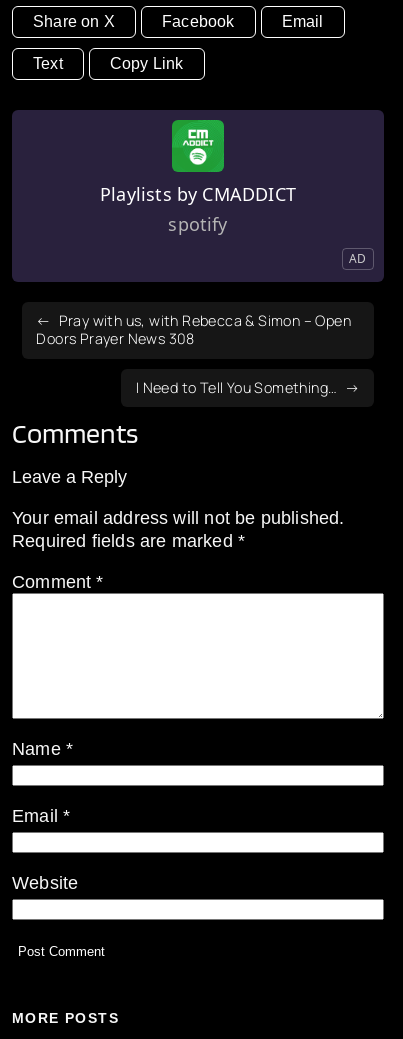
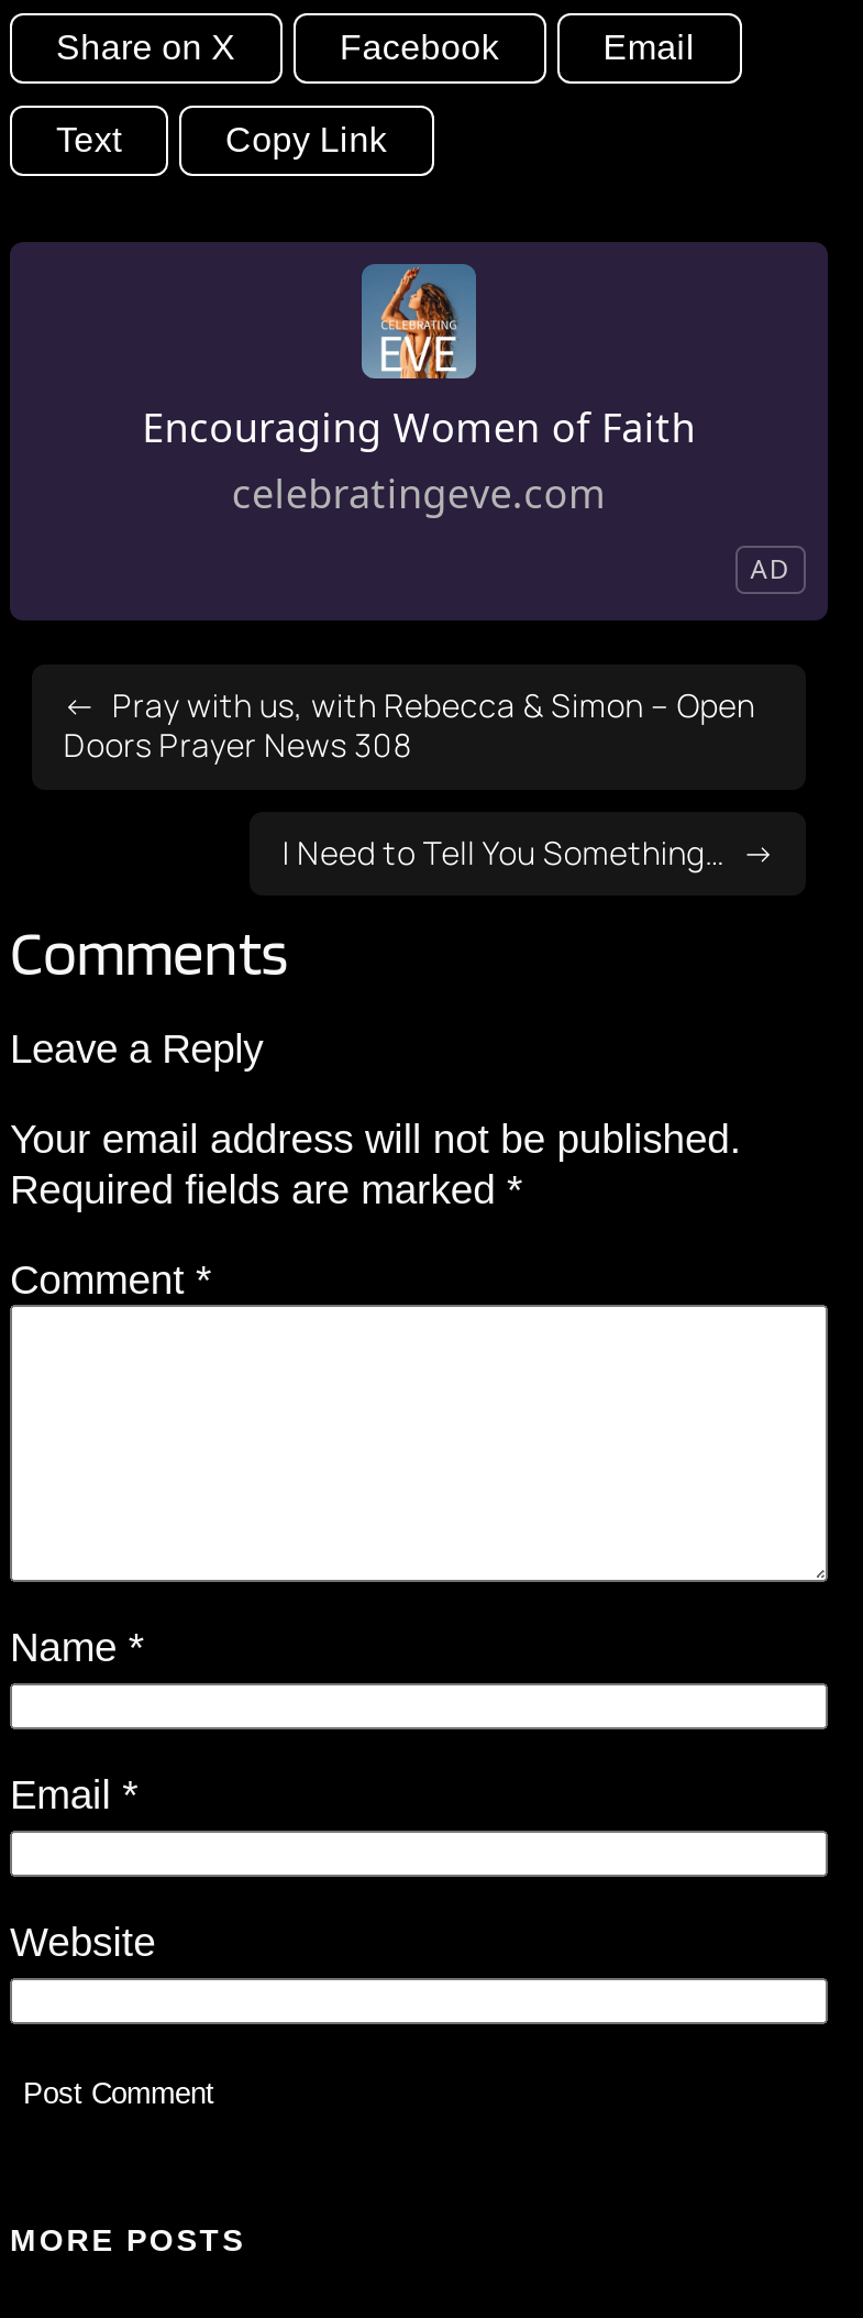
- [image]
- Playlists by CMADDICT
- spotify
+ [image]
+ Encouraging Women of Faith
+ celebratingeve.com
